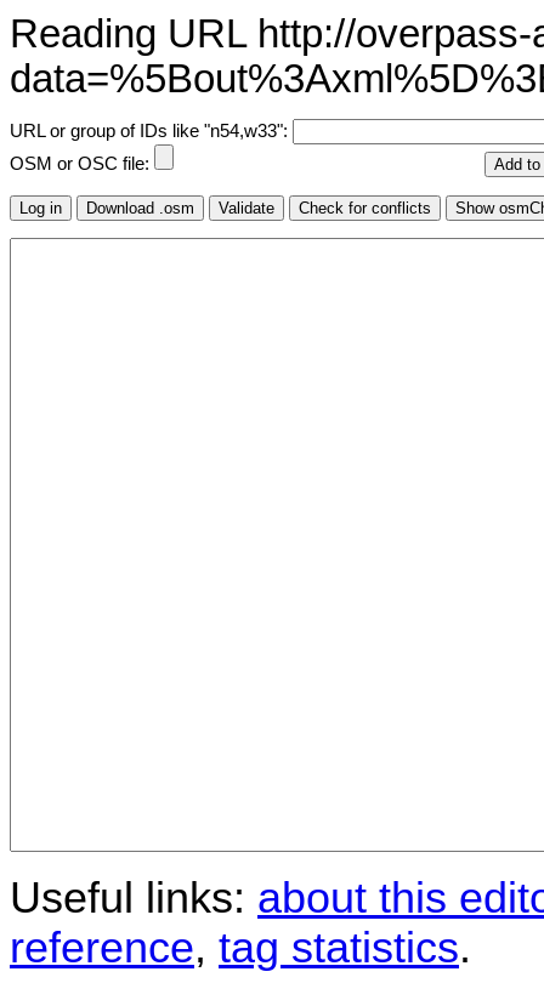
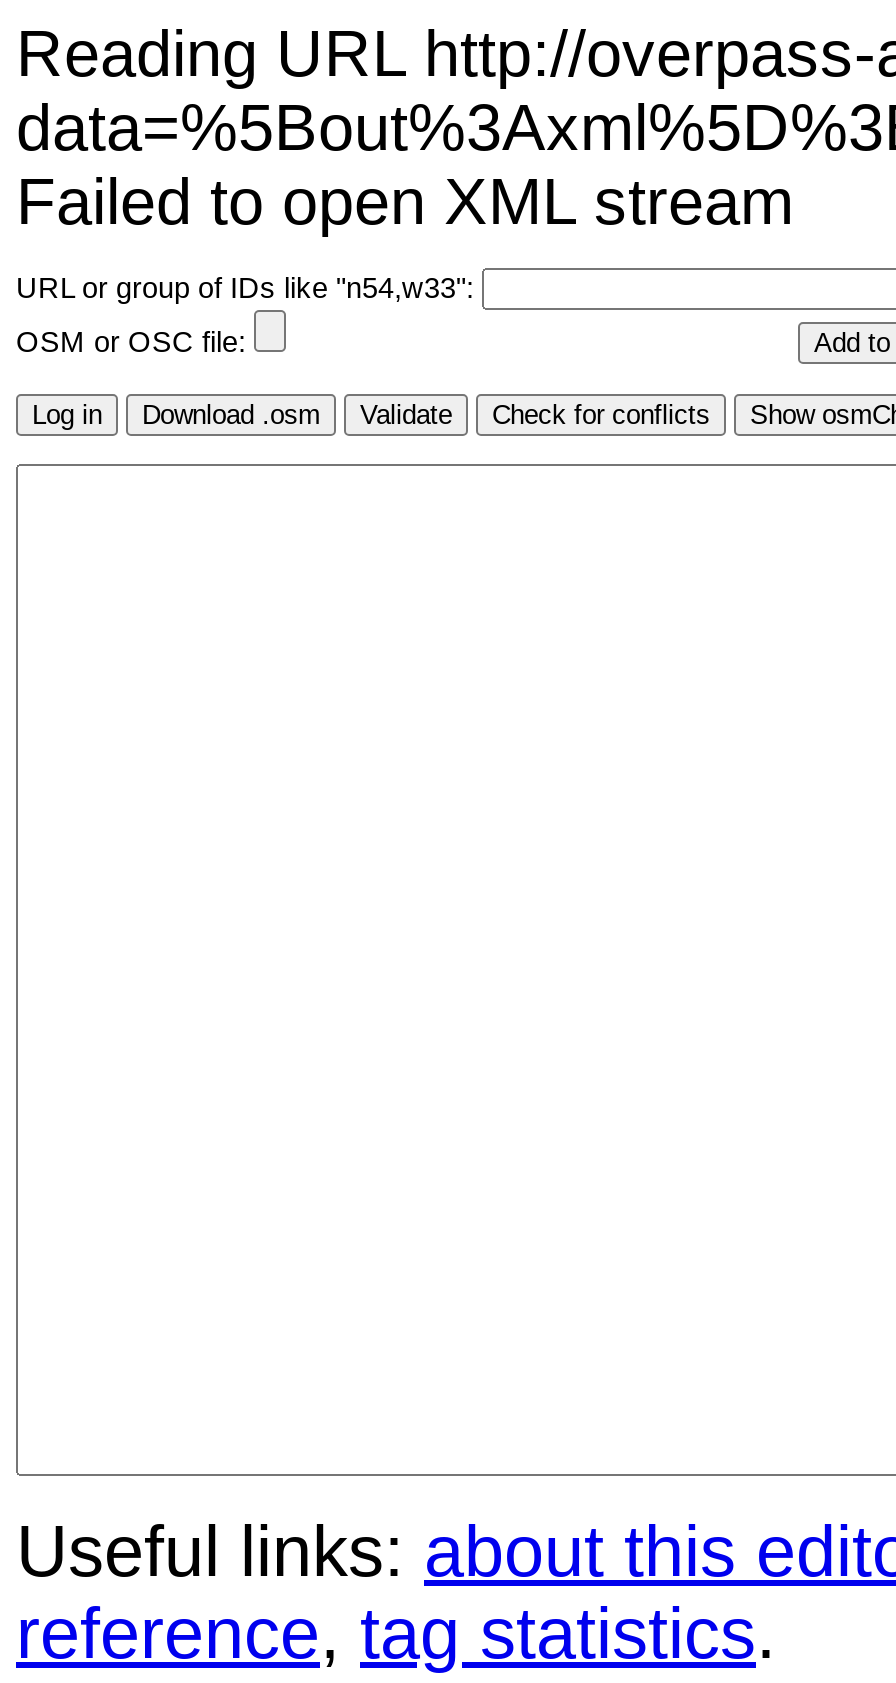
+ Failed to open XML stream
